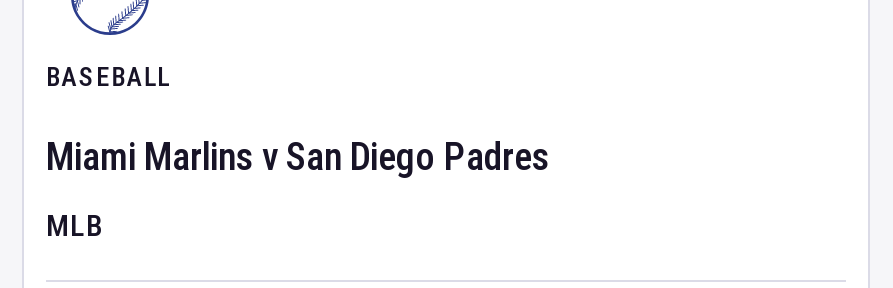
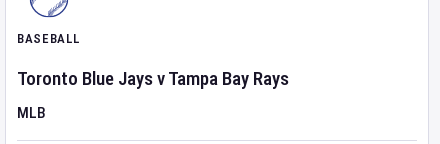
- Miami Marlins v San Diego Padres
+ Toronto Blue Jays v Tampa Bay Rays
